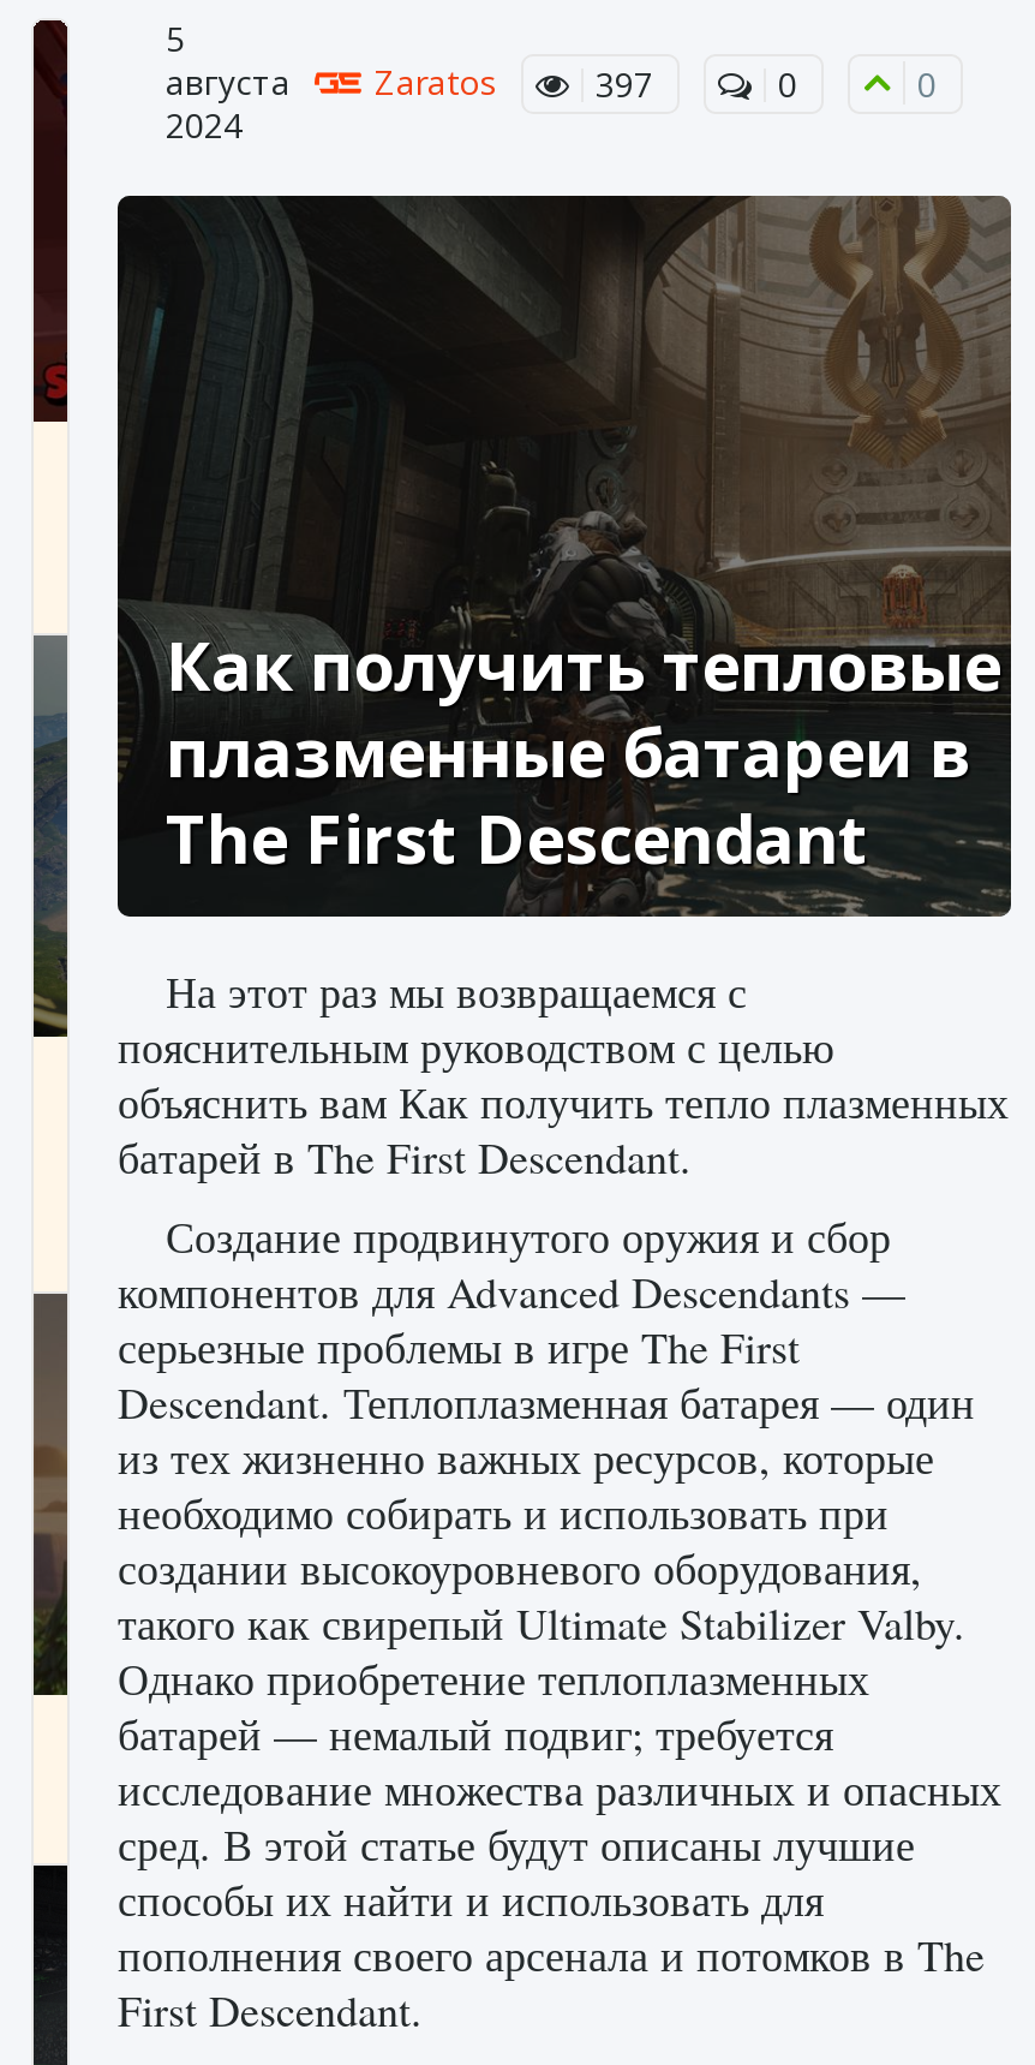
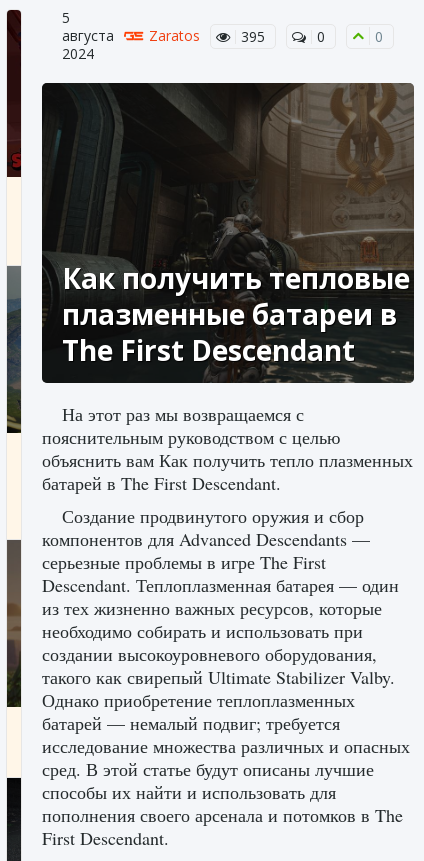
- 397
+ 395
